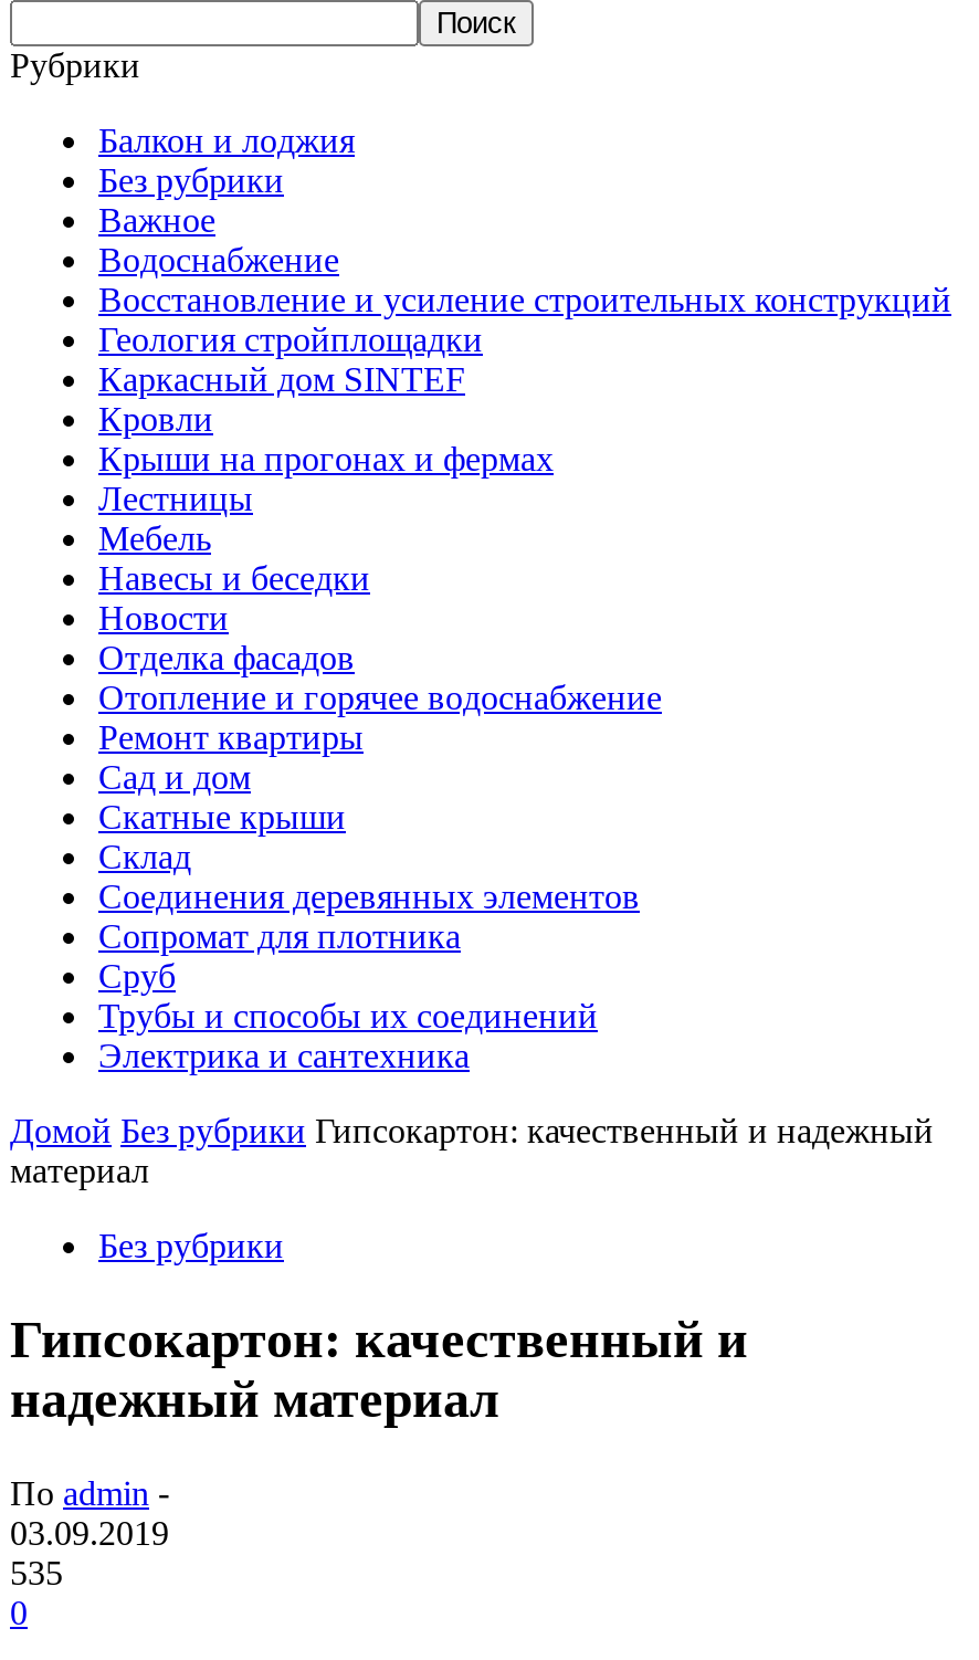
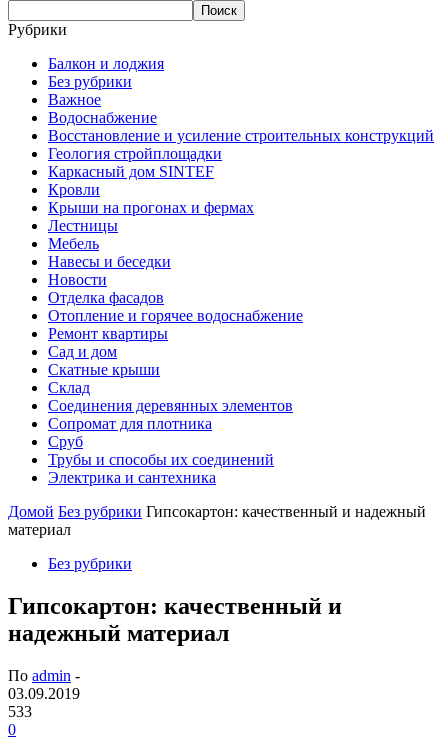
- 535
+ 533
